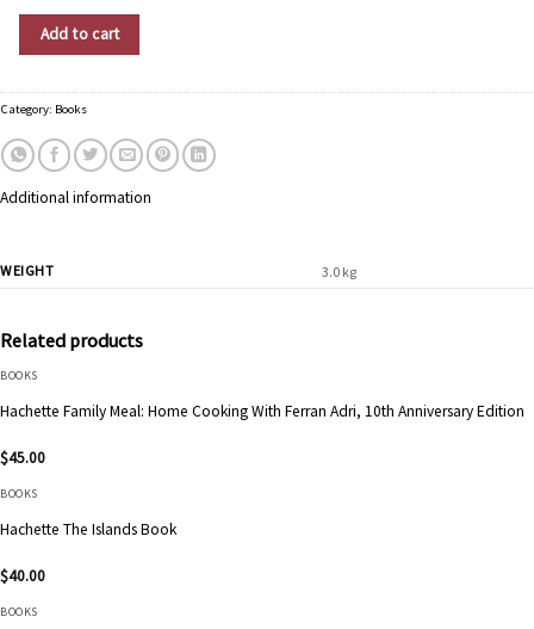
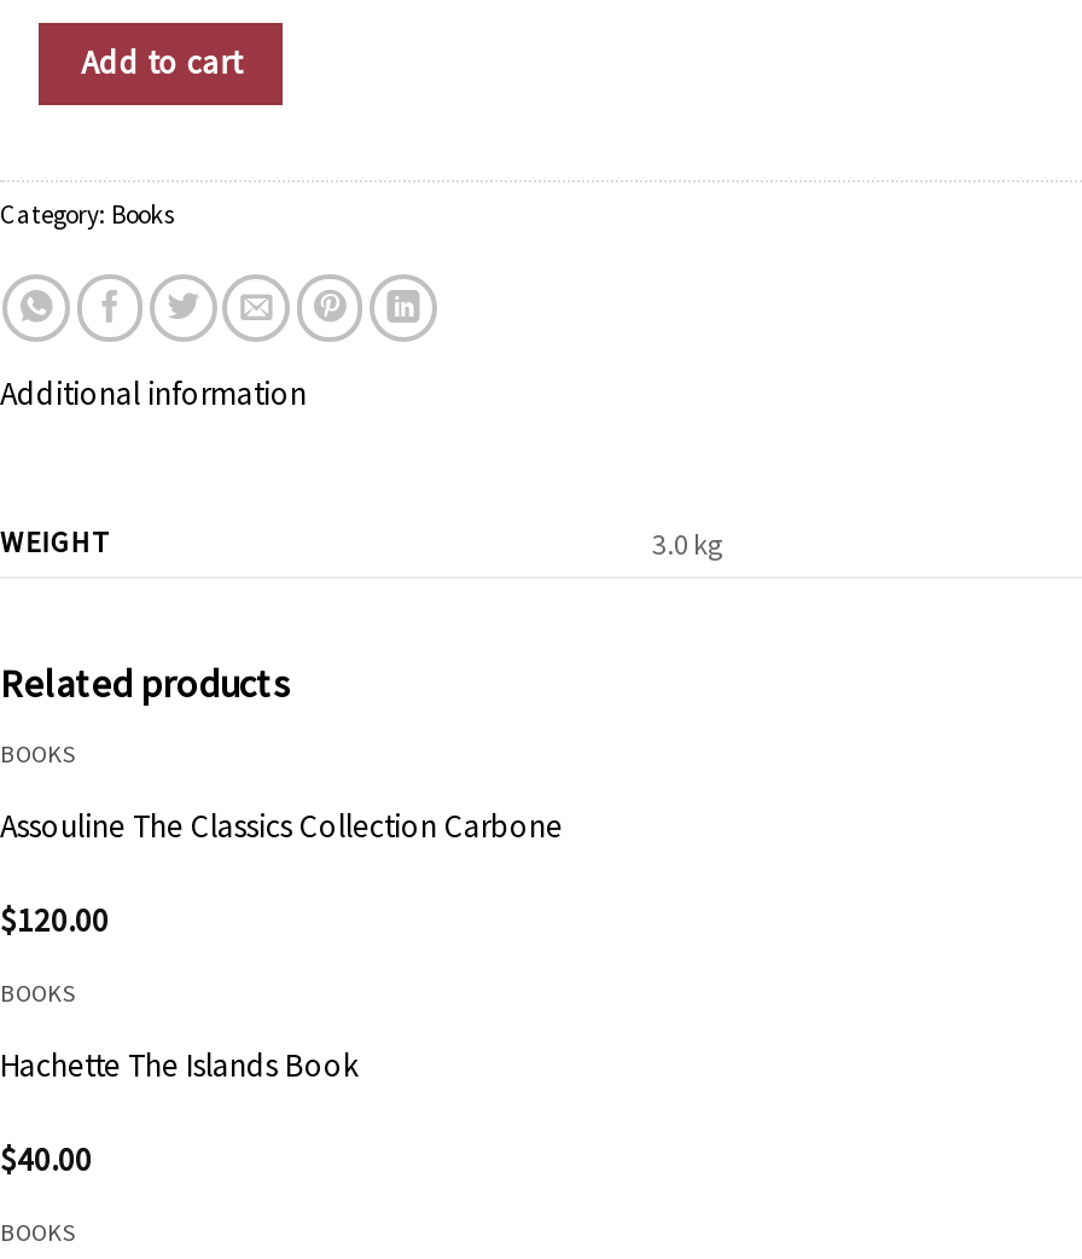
- Hachette Family Meal: Home Cooking With Ferran Adri, 10th Anniversary Edition
+ Assouline The Classics Collection Carbone

- $45.00
+ $120.00
